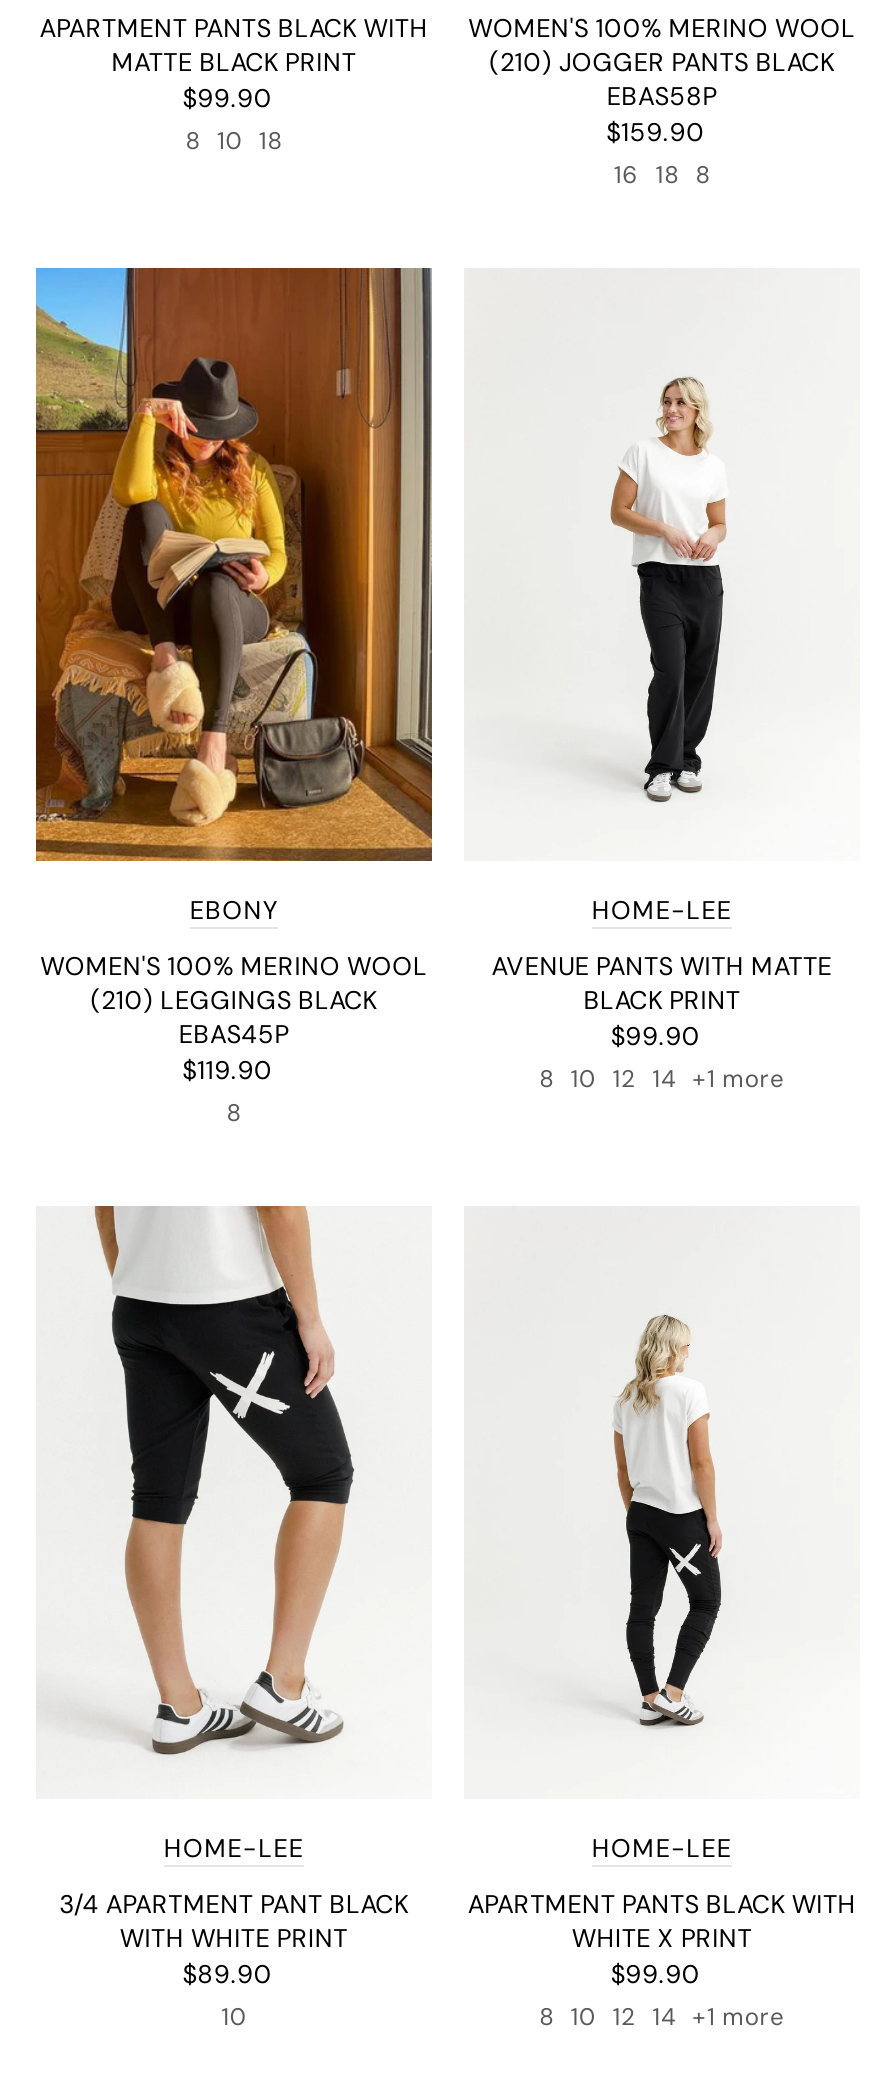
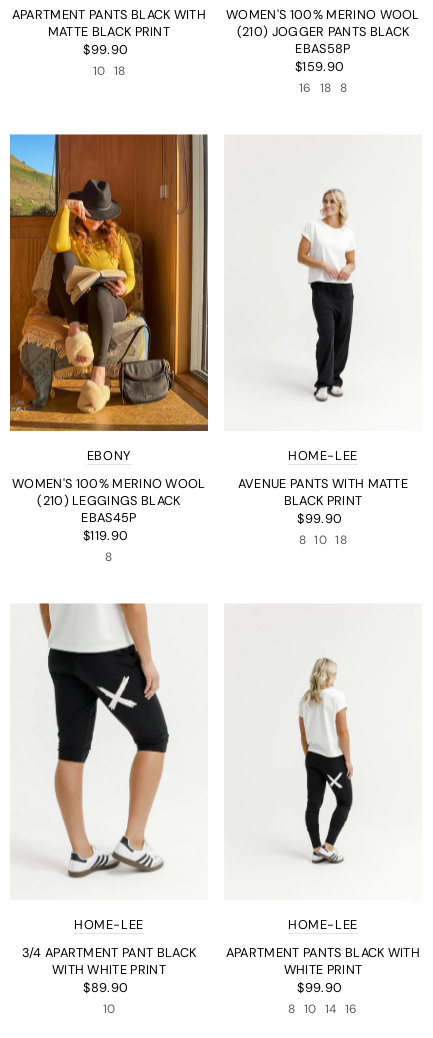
- 8 10 18
+ 10 18

- 8 10 12 14 +1 more
+ 8 10 18

- WHITE X PRINT
+ WHITE PRINT

- 8 10 12 14 +1 more
+ 8 10 14 16
